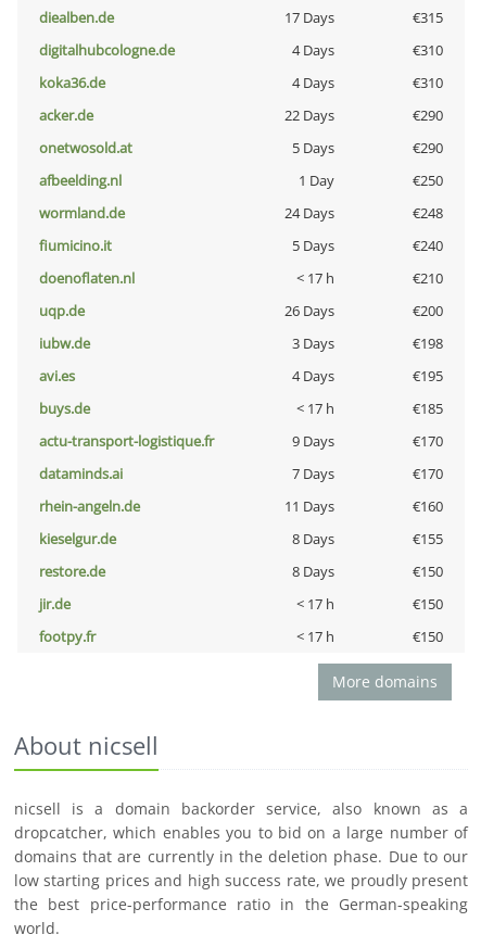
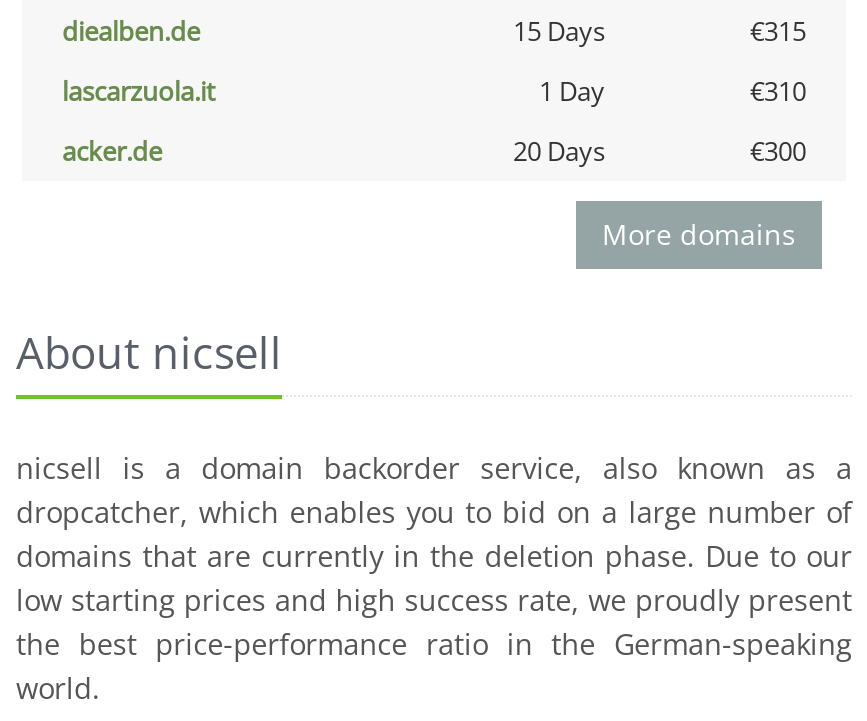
- 17 Days
+ 15 Days

- digitalhubcologne.de
- 4 Days
- €310
- koka36.de
- 4 Days
+ lascarzuola.it
+ 1 Day

- 22 Days
- €290
- onetwosold.at
- 5 Days
- €290
- afbeelding.nl
- 1 Day
- €250
- wormland.de
- 24 Days
- €248
- fiumicino.it
- 5 Days
- €240
- doenoflaten.nl
- < 17 h
- €210
- uqp.de
- 26 Days
- €200
- iubw.de
- 3 Days
- €198
- avi.es
- 4 Days
- €195
- buys.de
- < 17 h
- €185
- actu-transport-logistique.fr
- 9 Days
- €170
- dataminds.ai
- 7 Days
- €170
- rhein-angeln.de
- 11 Days
- €160
- kieselgur.de
- 8 Days
- €155
- restore.de
- 8 Days
- €150
- jir.de
- < 17 h
- €150
- footpy.fr
- < 17 h
- €150
+ 20 Days
+ €300
